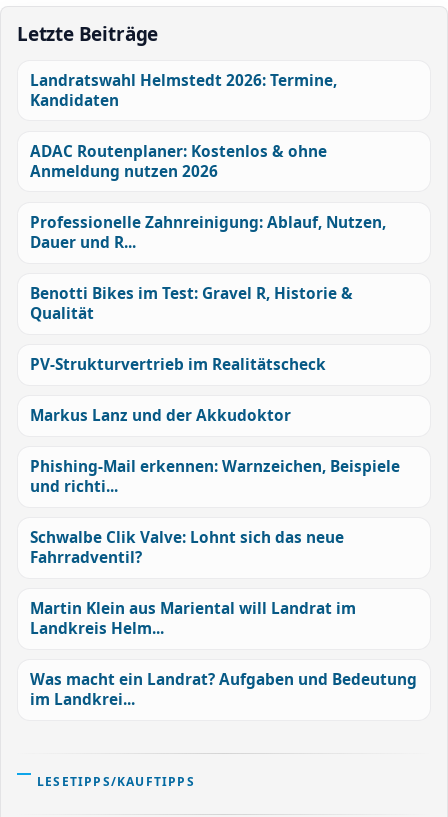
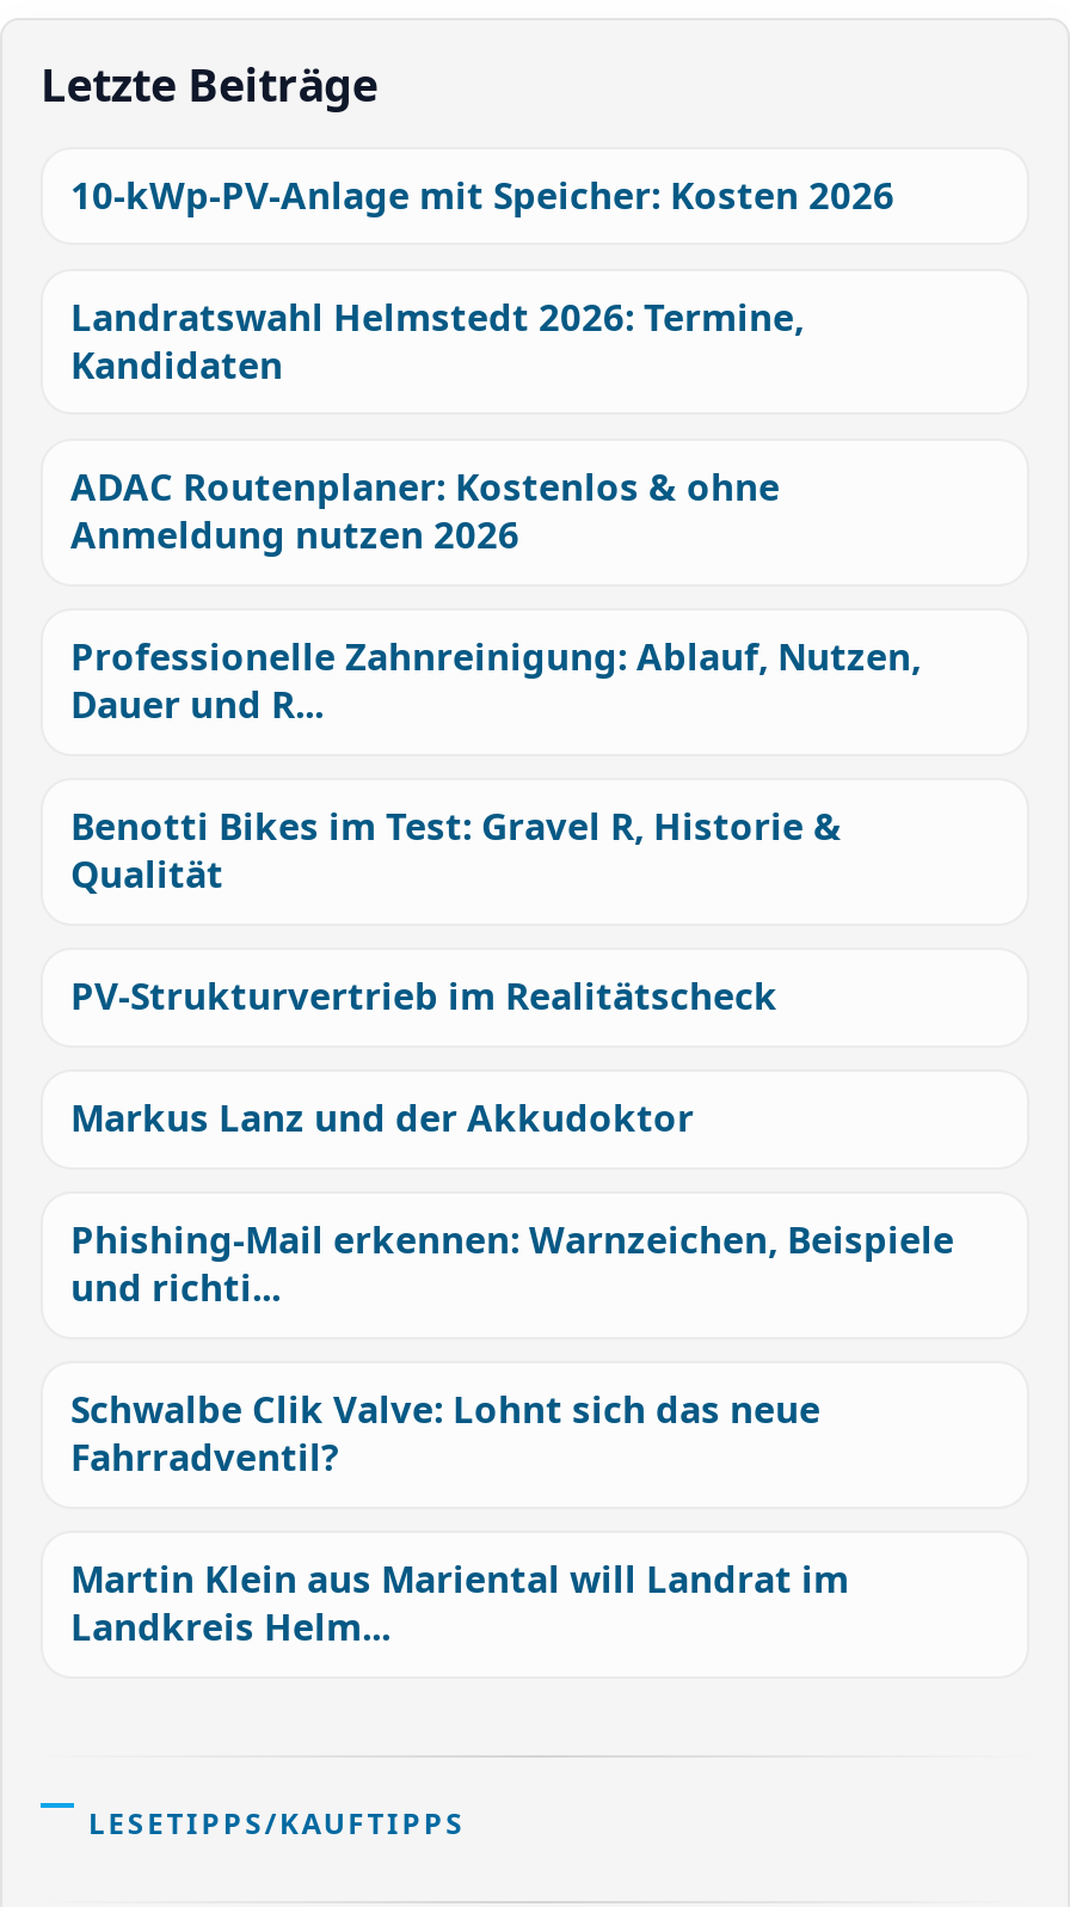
+ 10-kWp-PV-Anlage mit Speicher: Kosten 2026

moved down: Landratswahl Helmstedt 2026: Termine, | Kandidaten | ADAC Routenplaner: Kostenlos & ohne | ... | Martin Klein aus Mariental will Landrat im | Landkreis Helm...

- Was macht ein Landrat? Aufgaben und Bedeutung
- im Landkrei...
